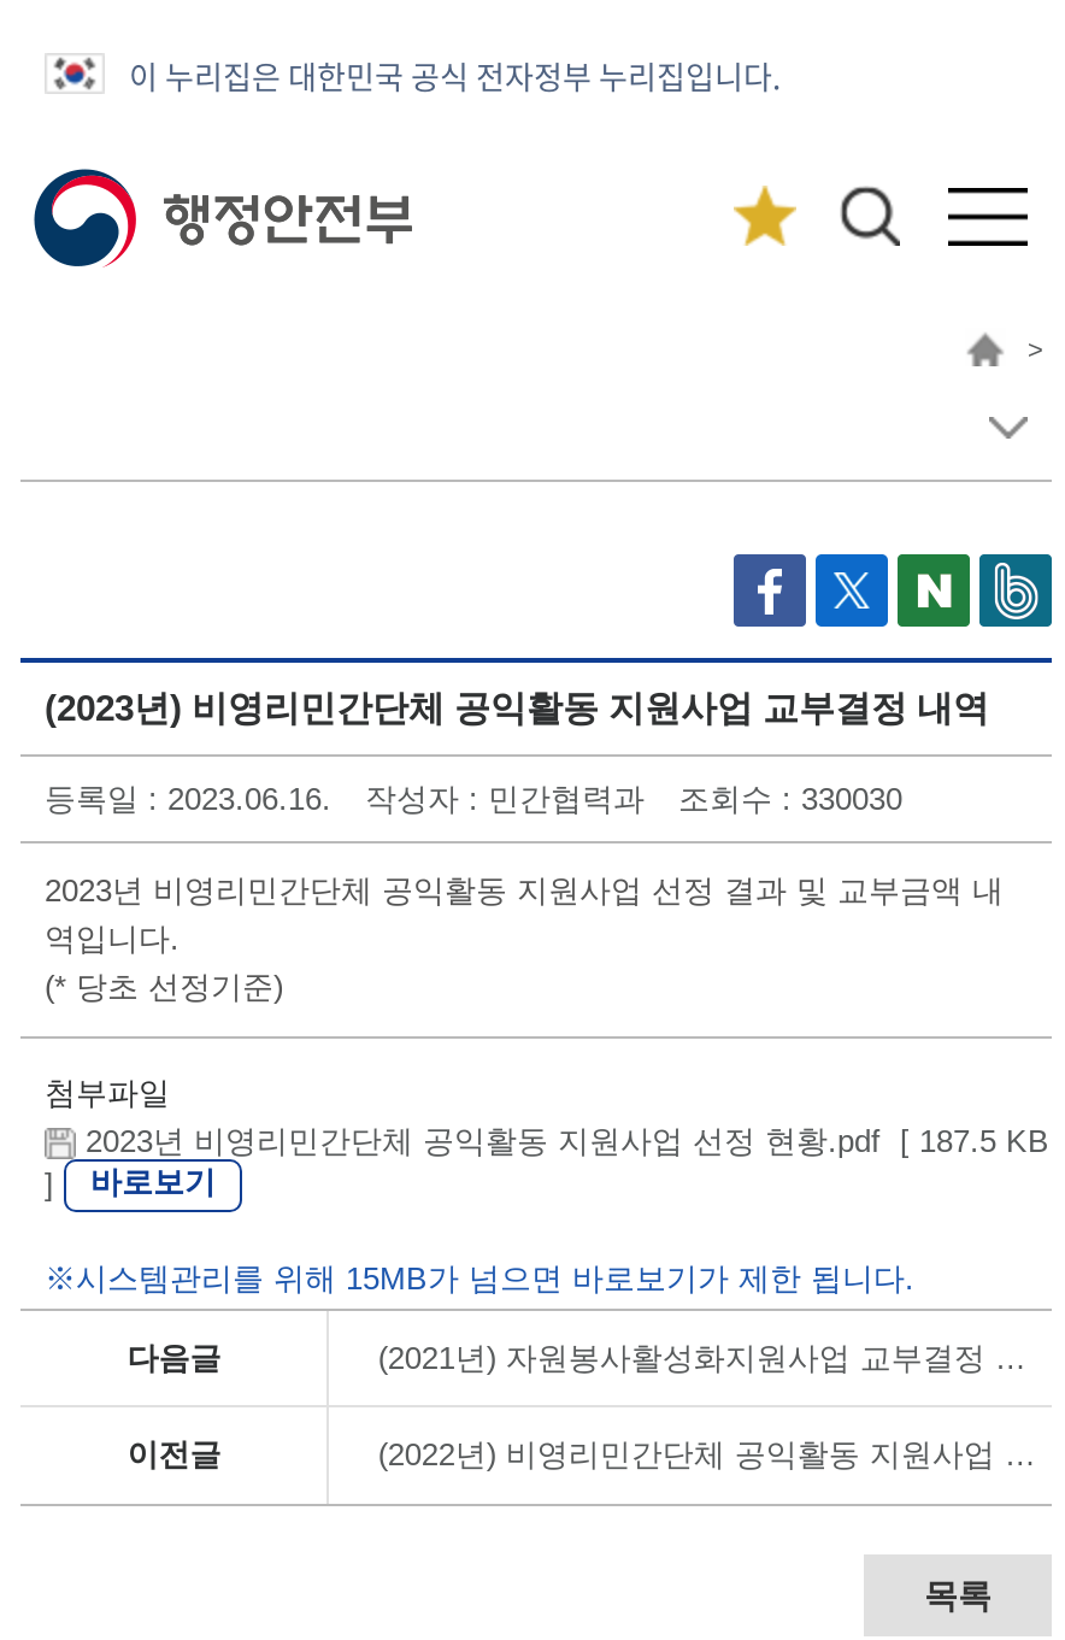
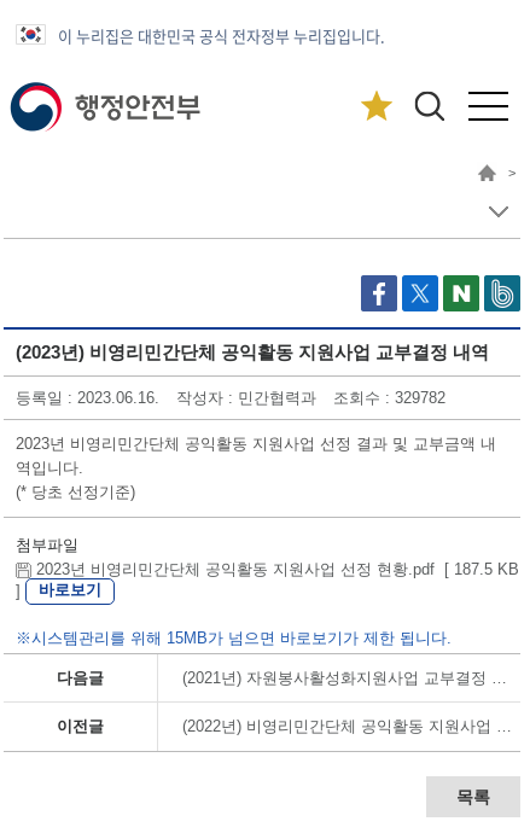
- 등록일 : 2023.06.16. 작성자 : 민간협력과 조회수 : 330030
+ 등록일 : 2023.06.16. 작성자 : 민간협력과 조회수 : 329782
